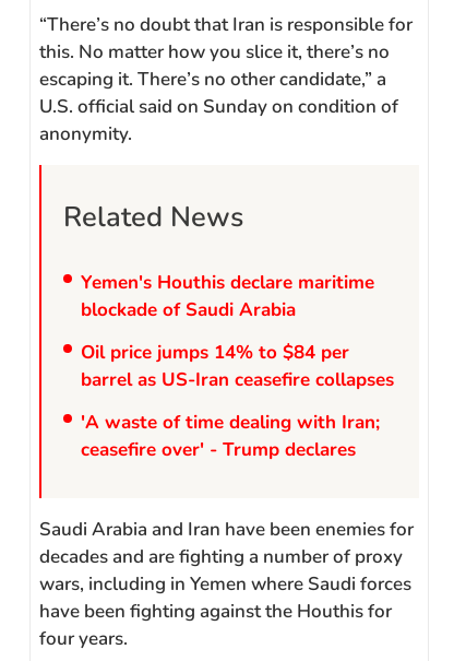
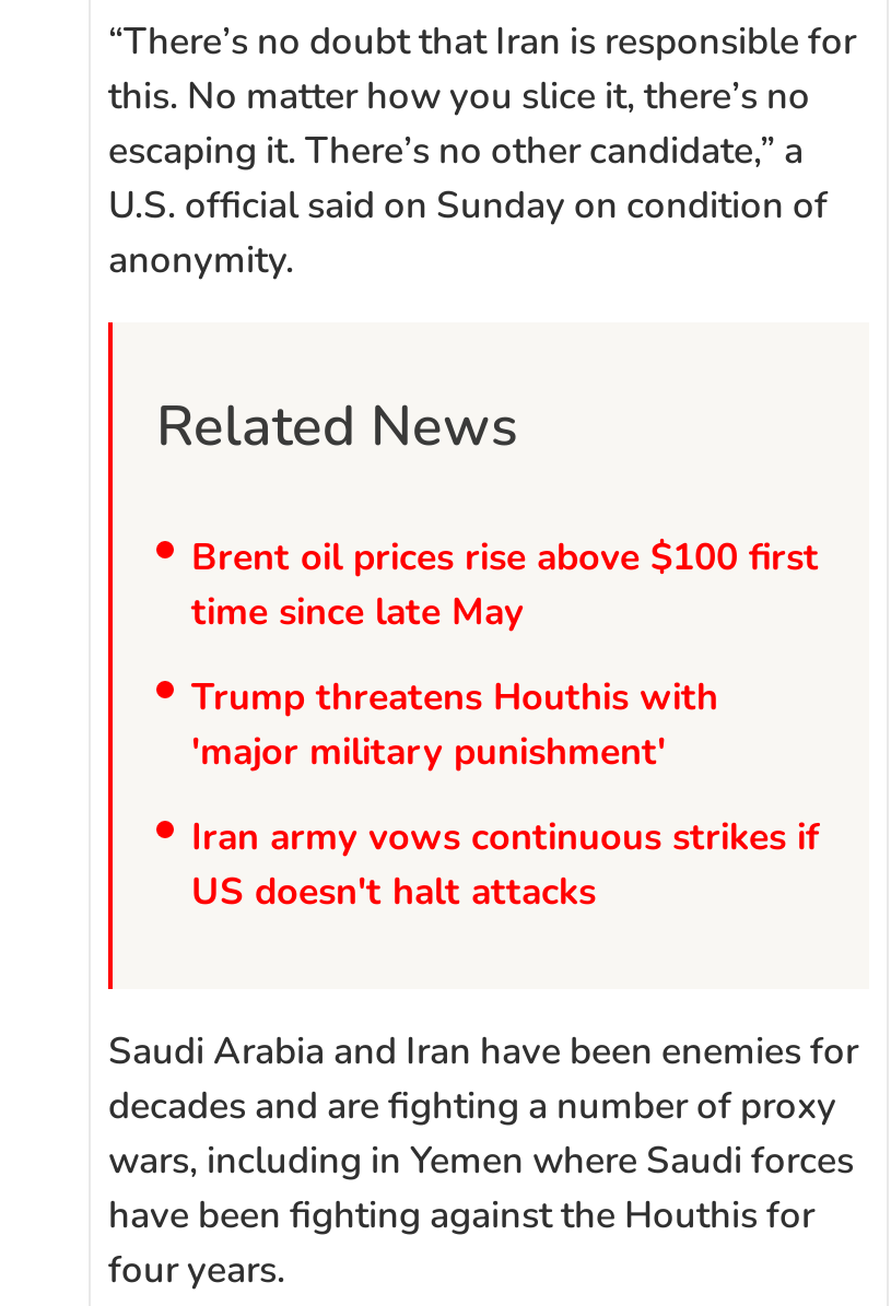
- Yemen's Houthis declare maritime
- blockade of Saudi Arabia
+ Brent oil prices rise above $100 first
+ time since late May

- Oil price jumps 14% to $84 per
- barrel as US-Iran ceasefire collapses
+ Trump threatens Houthis with
+ 'major military punishment'

- 'A waste of time dealing with Iran;
- ceasefire over' - Trump declares
+ Iran army vows continuous strikes if
+ US doesn't halt attacks
